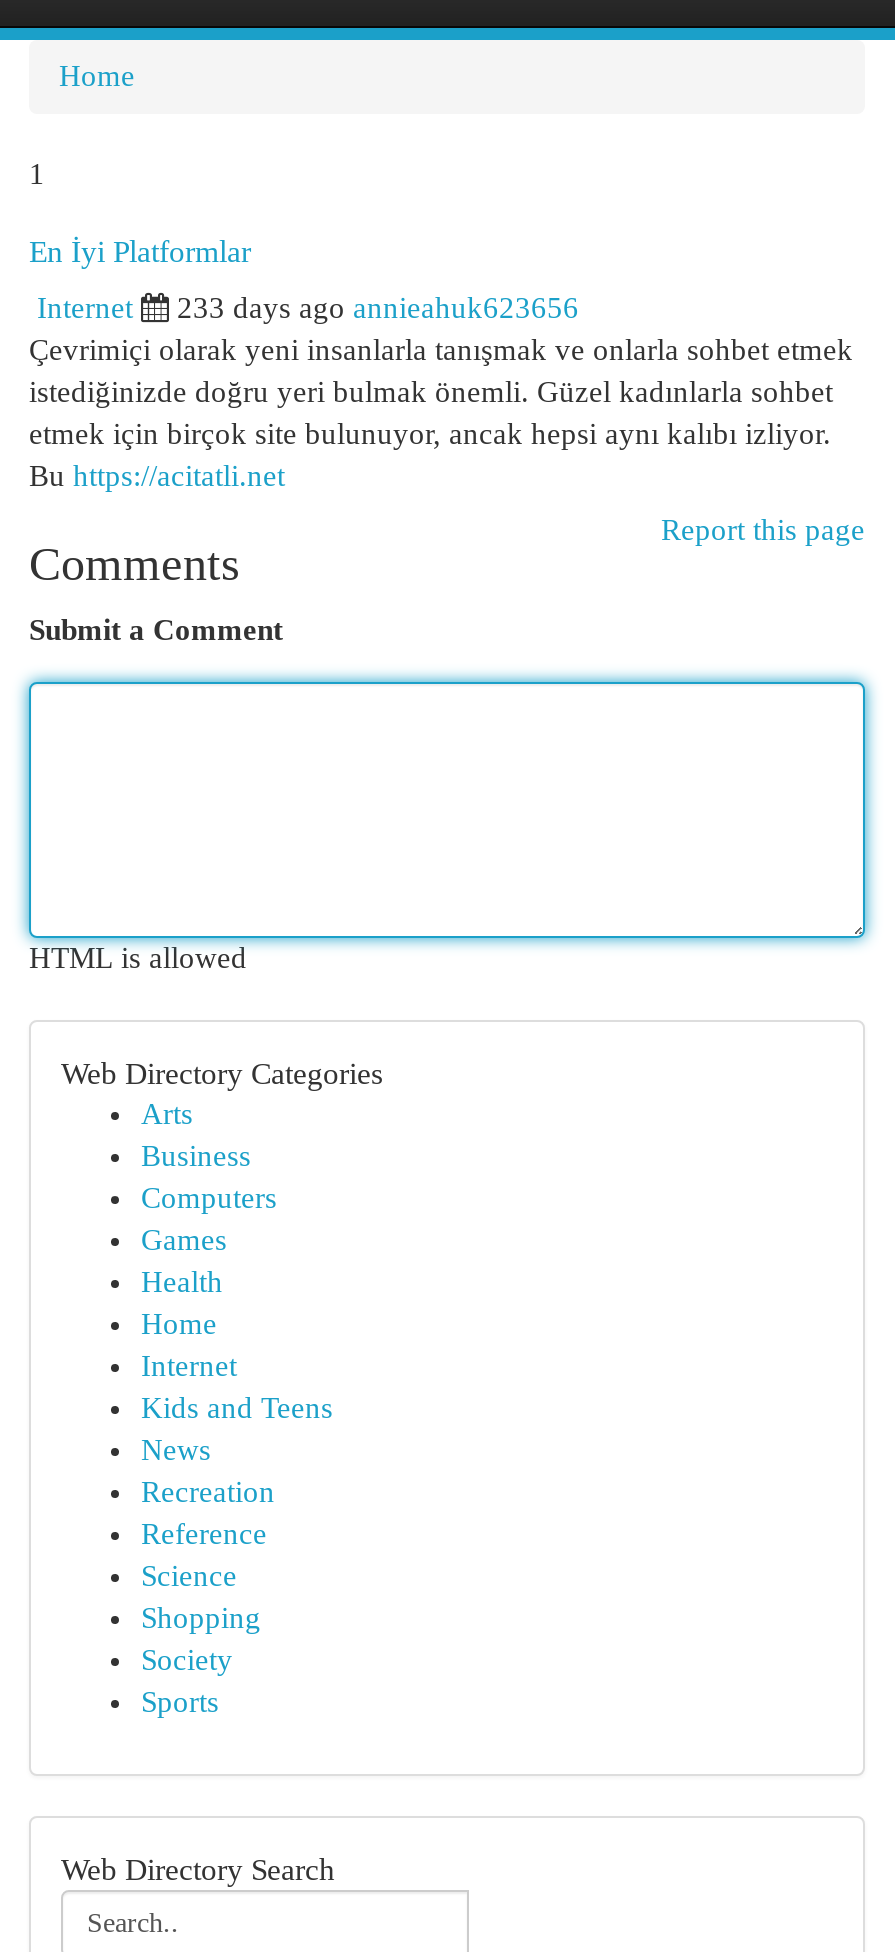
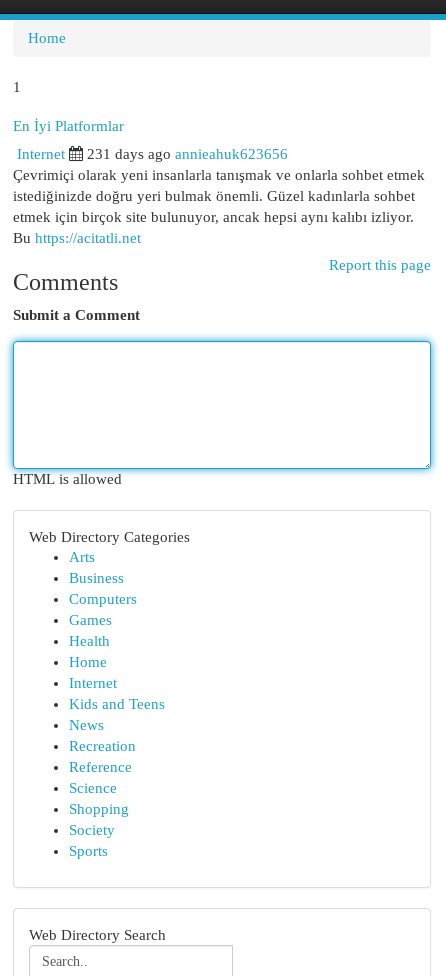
- 233 days ago annieahuk623656
+ 231 days ago annieahuk623656
